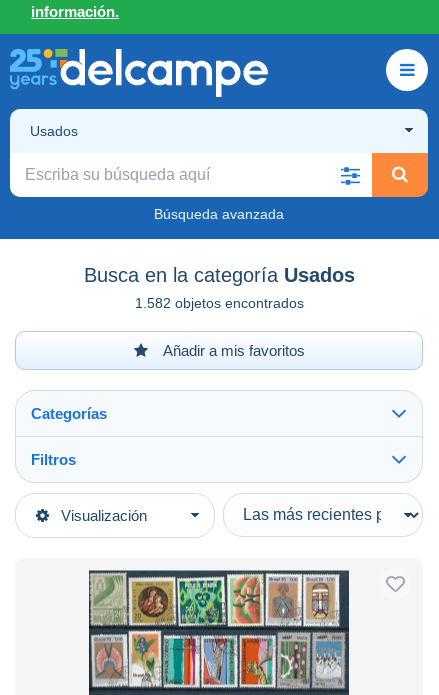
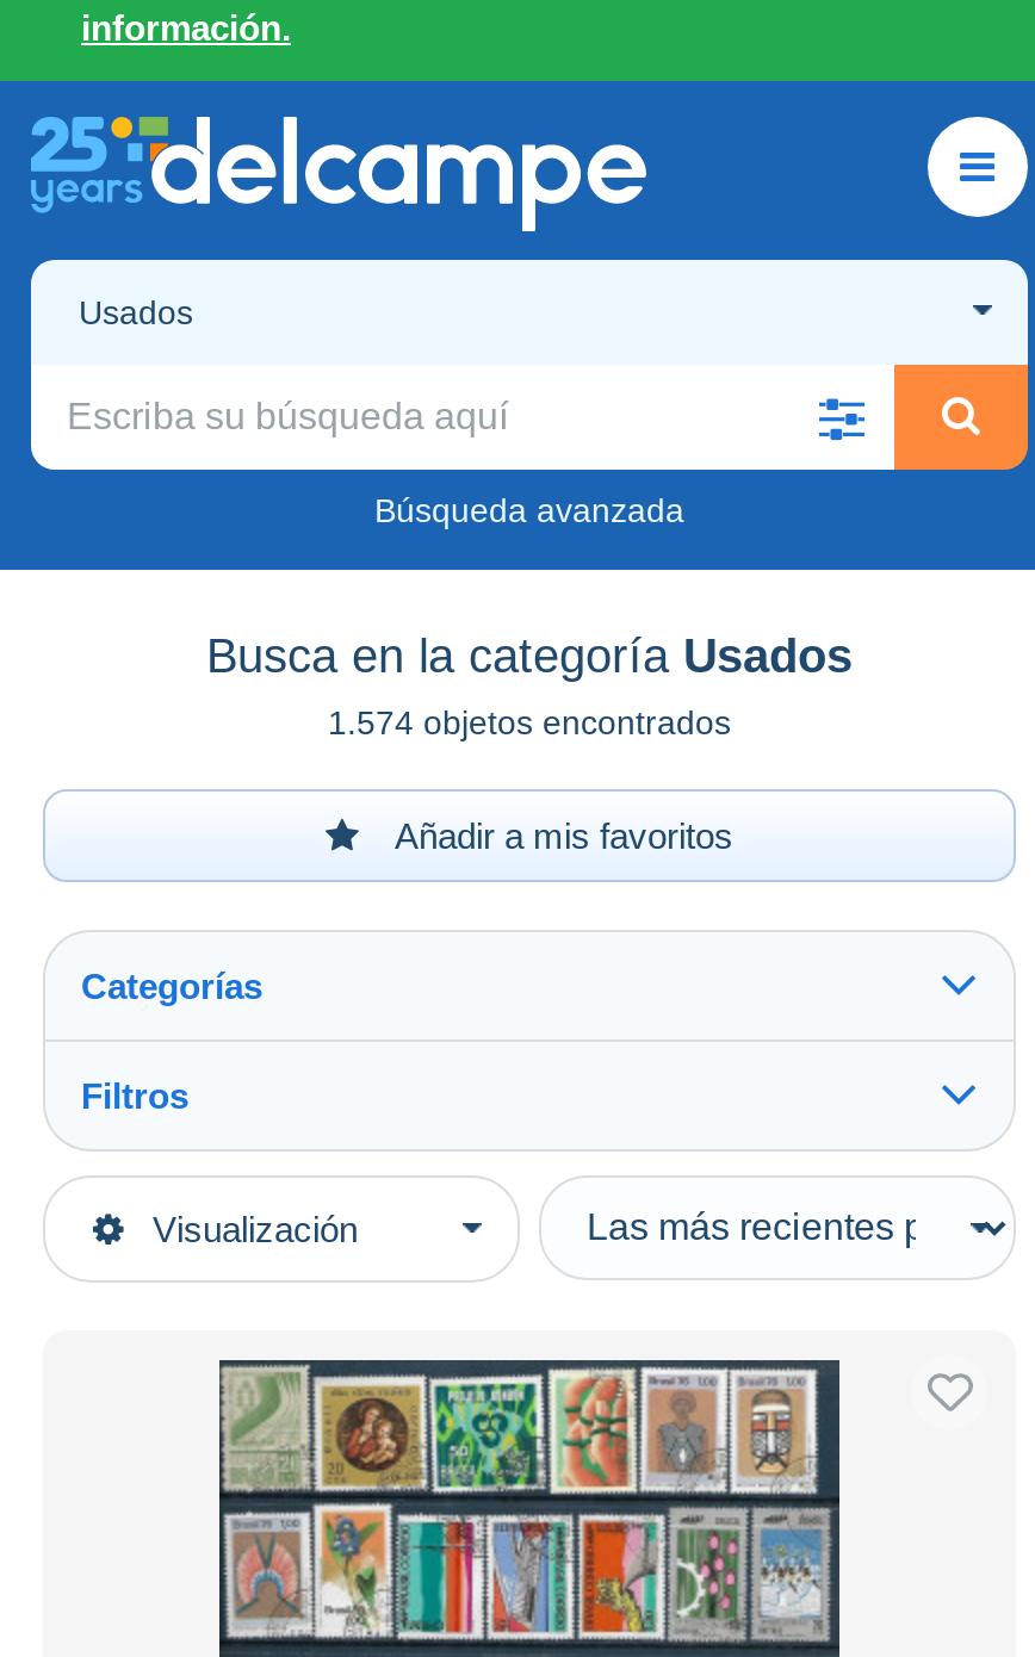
- 1.582 objetos encontrados
+ 1.574 objetos encontrados
